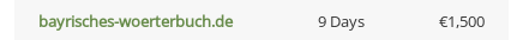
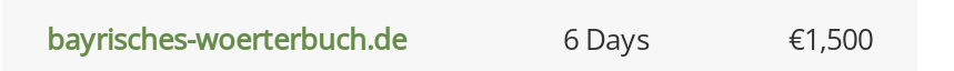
- 9 Days
+ 6 Days
